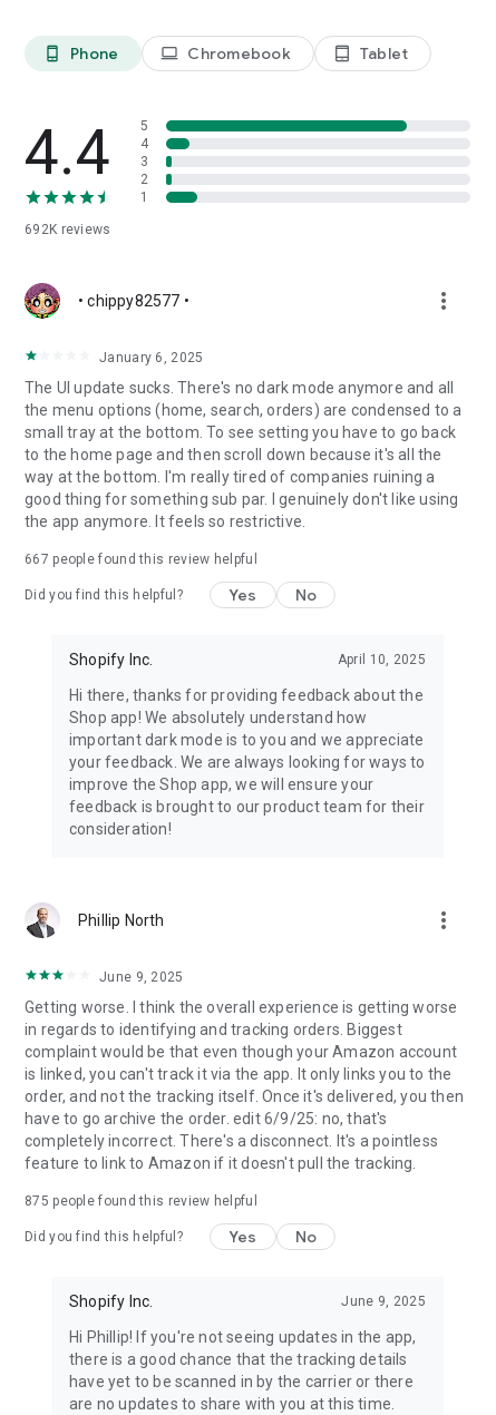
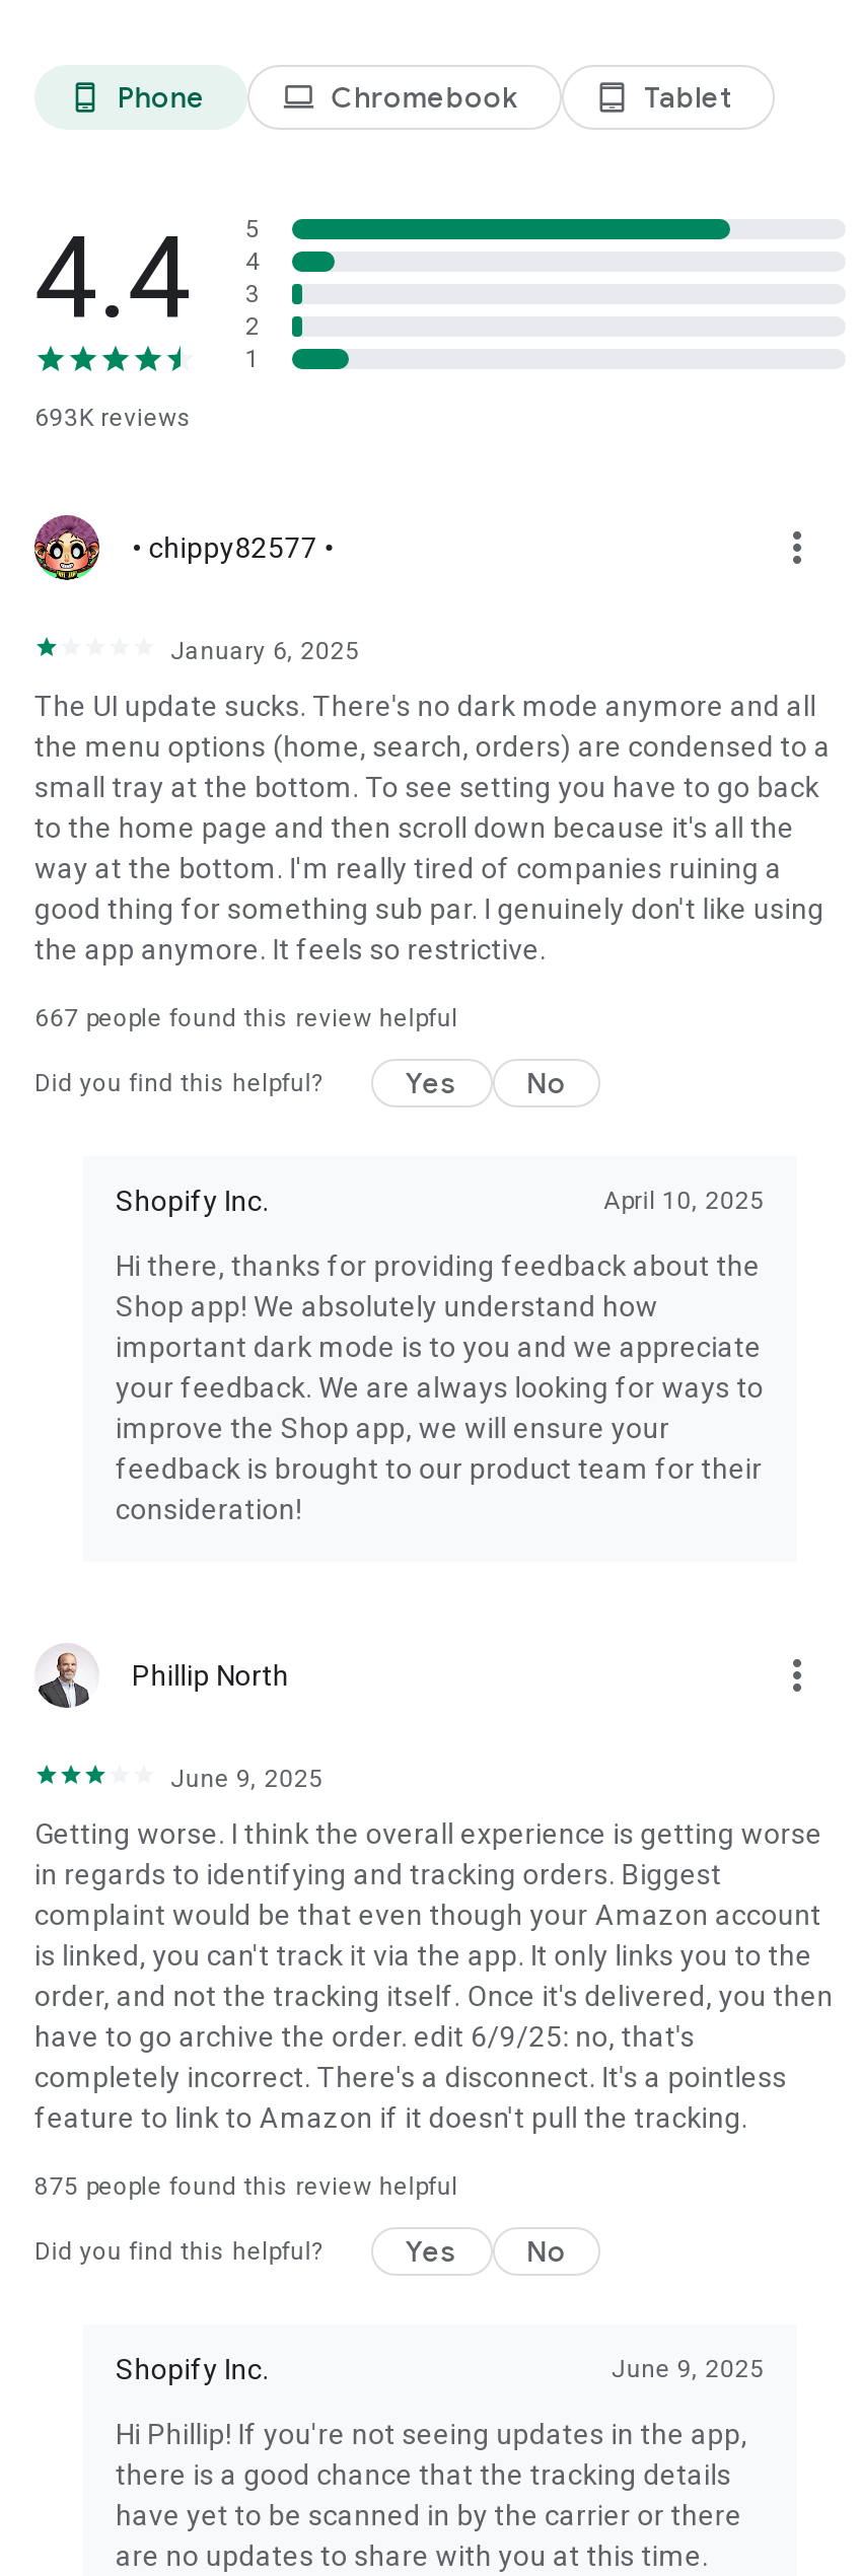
- 692K reviews
+ 693K reviews
